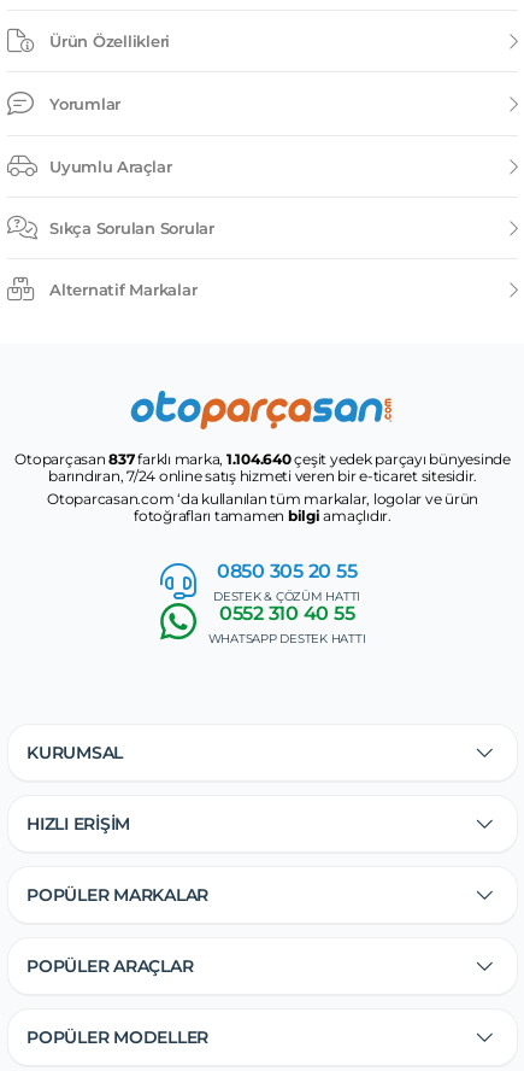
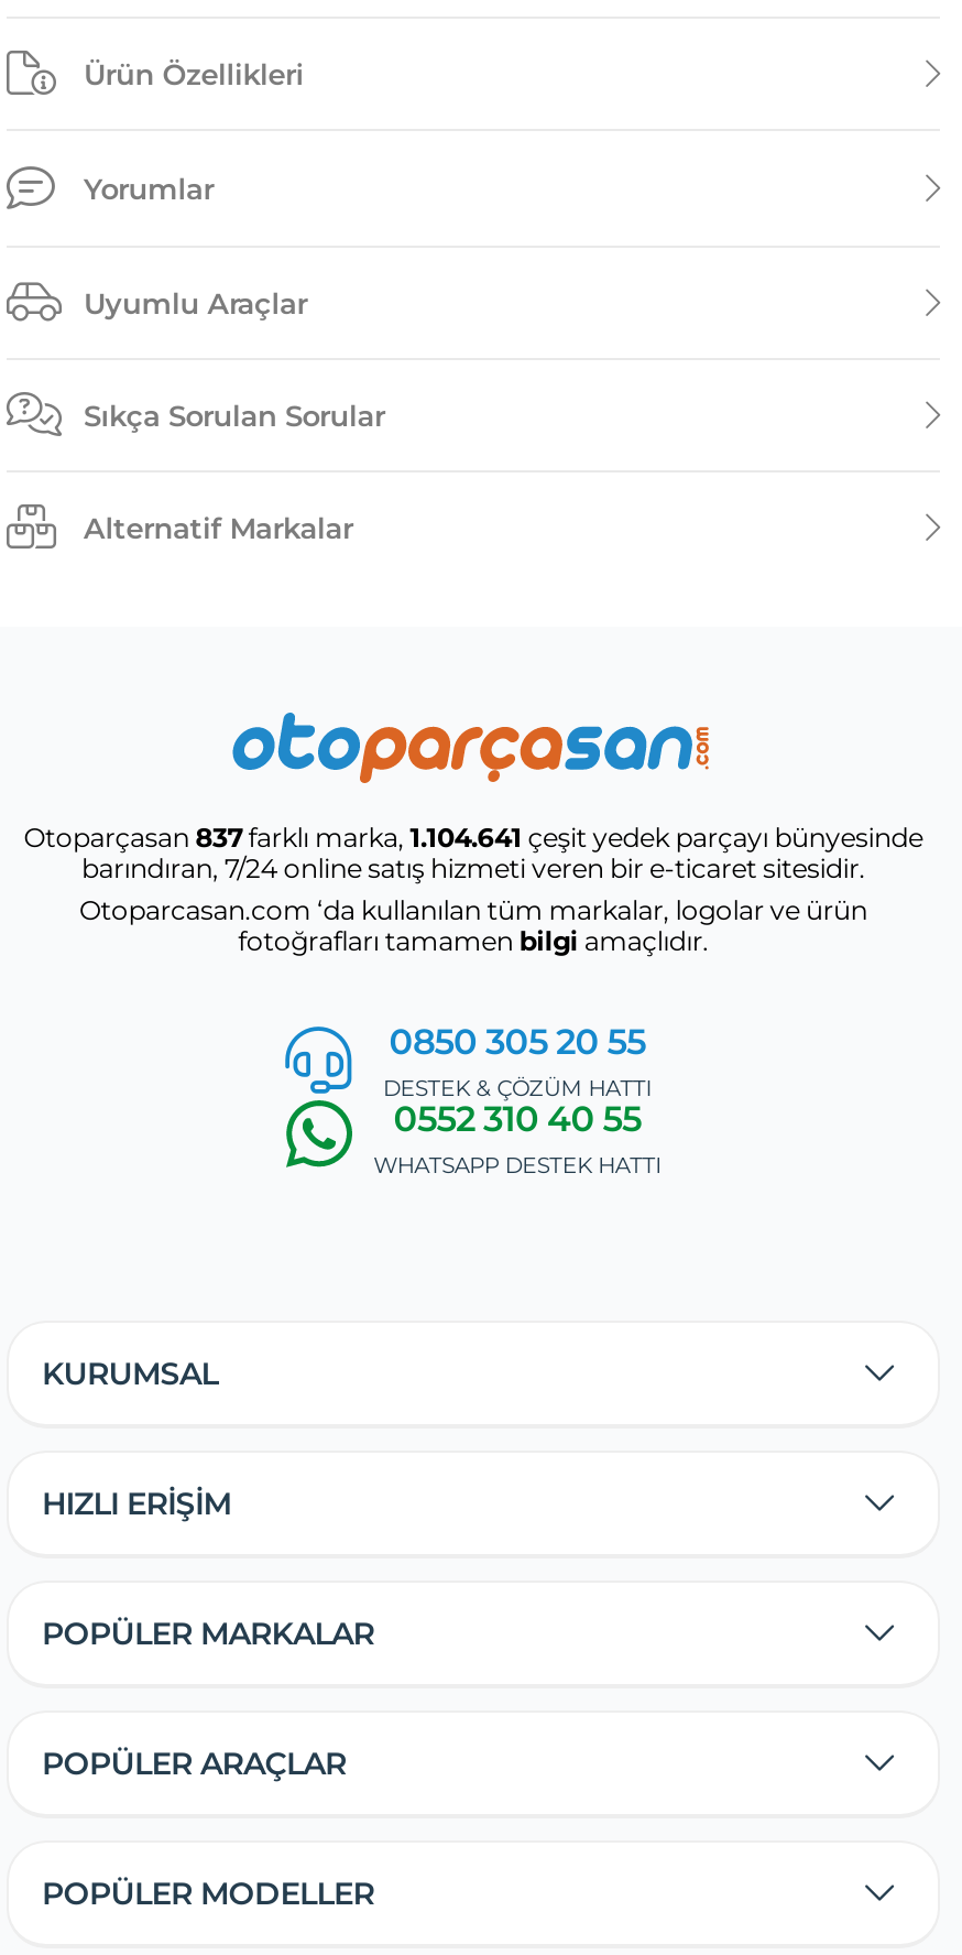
- Otoparçasan 837farklı marka, 1.104.640 çeşit yedek parçayı bünyesinde
+ Otoparçasan 837farklı marka, 1.104.641 çeşit yedek parçayı bünyesinde
